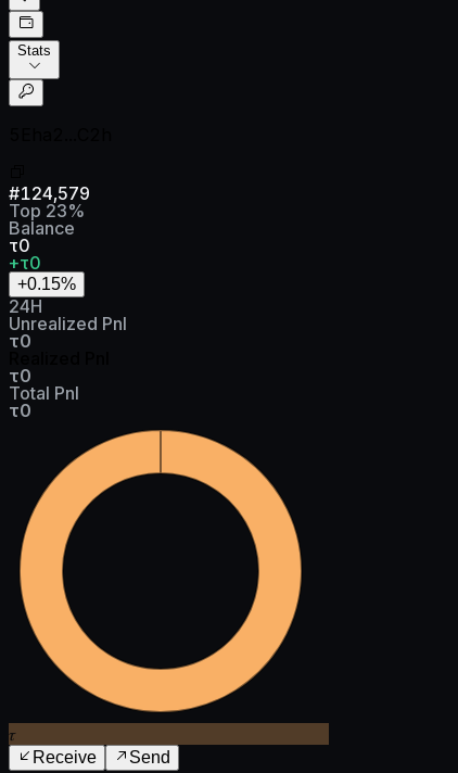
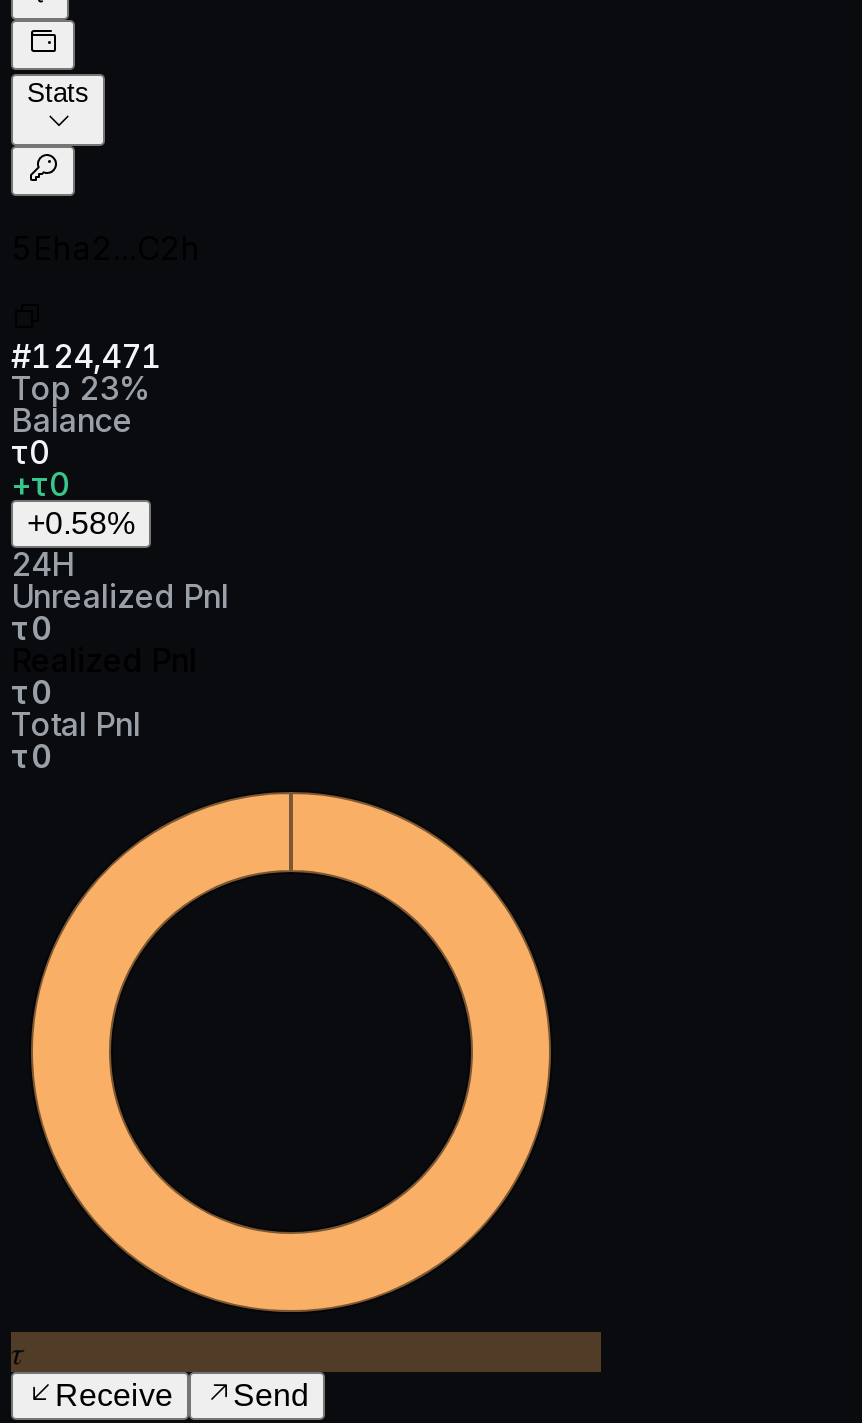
- #124,579
+ #124,471

- +0.15%
+ +0.58%
